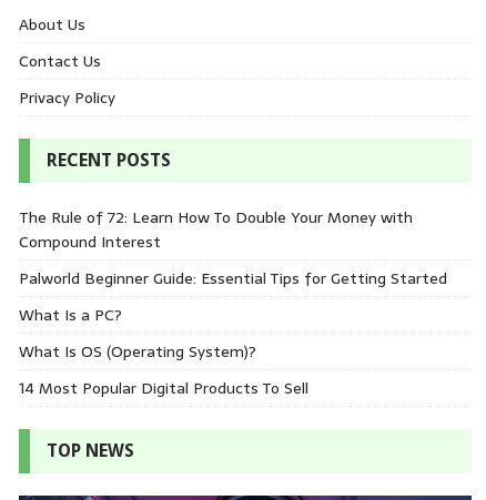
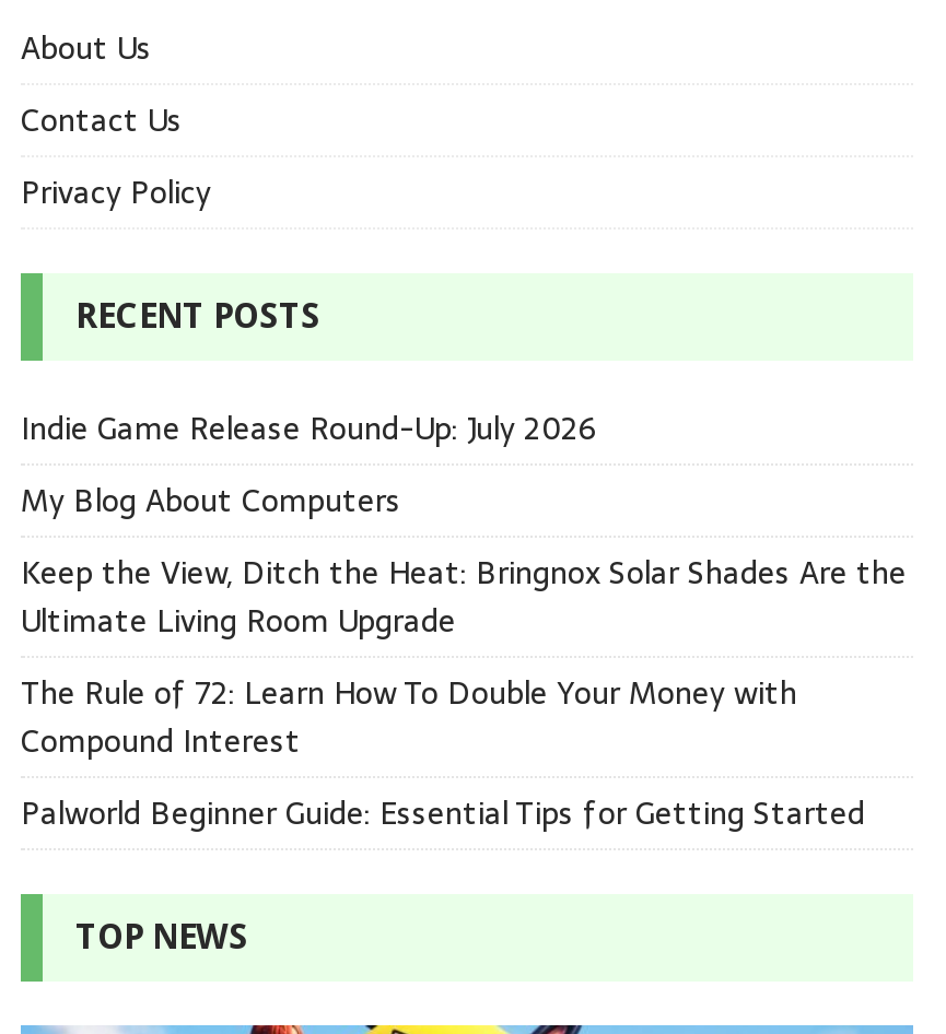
+ Indie Game Release Round-Up: July 2026
+ My Blog About Computers
+ Keep the View, Ditch the Heat: Bringnox Solar Shades Are the
+ Ultimate Living Room Upgrade

moved down: The Rule of 72: Learn How To Double Your Money with | Compound Interest | Palworld Beginner Guide: Essential Tips for Getting Started

- What Is a PC?
- What Is OS (Operating System)?
- 14 Most Popular Digital Products To Sell
